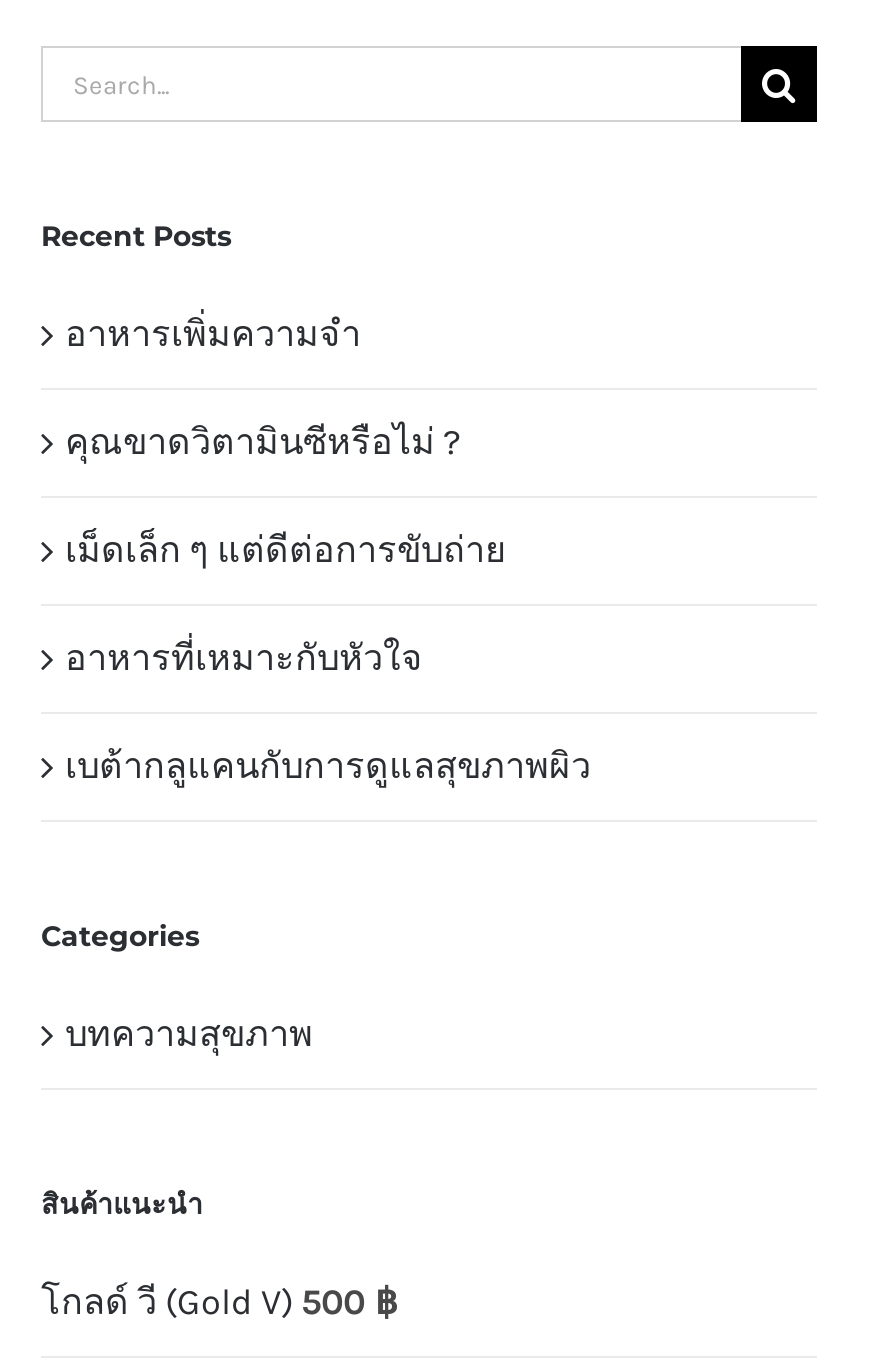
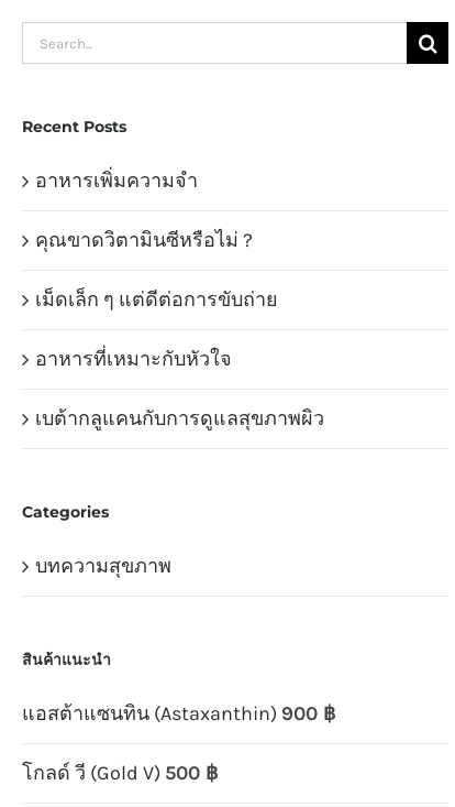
+ แอสต้าแซนทิน (Astaxanthin) 900฿
